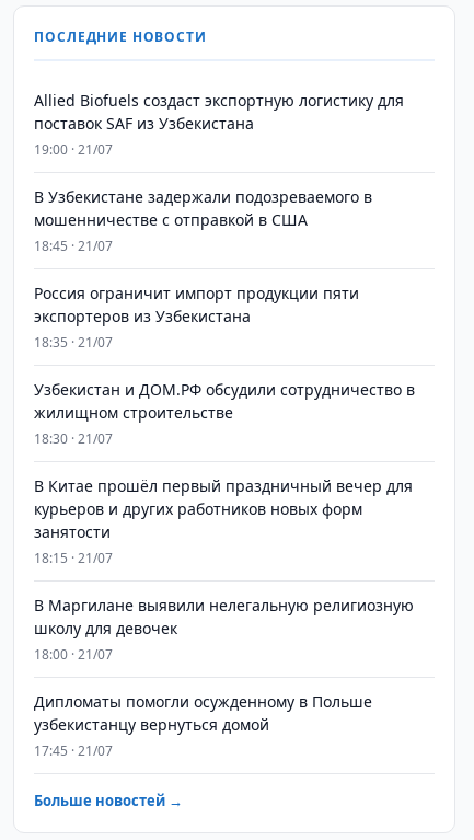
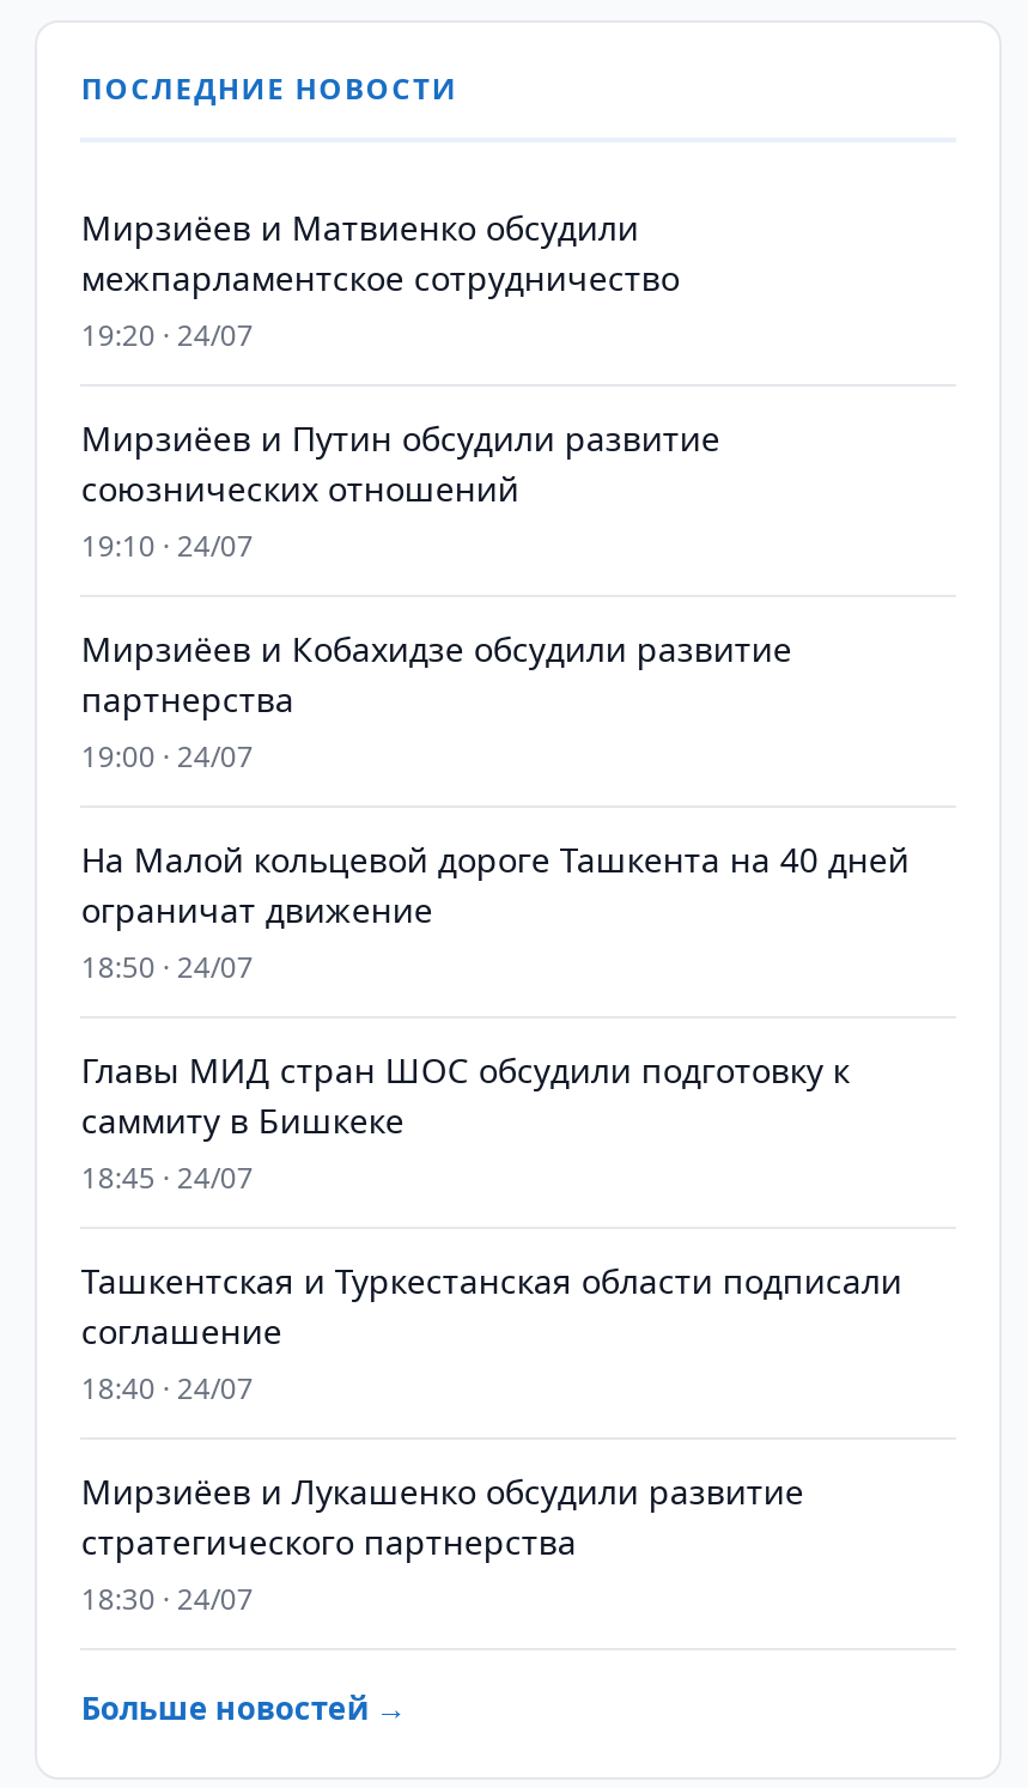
- Allied Biofuels создаст экспортную логистику для
- поставок SAF из Узбекистана
- 19:00 · 21/07
+ Мирзиёев и Матвиенко обсудили
+ межпарламентское сотрудничество
+ 19:20 · 24/07

- В Узбекистане задержали подозреваемого в
- мошенничестве с отправкой в США
- 18:45 · 21/07
+ Мирзиёев и Путин обсудили развитие
+ союзнических отношений
+ 19:10 · 24/07

- Россия ограничит импорт продукции пяти
- экспортеров из Узбекистана
- 18:35 · 21/07
+ Мирзиёев и Кобахидзе обсудили развитие
+ партнерства
+ 19:00 · 24/07

- Узбекистан и ДОМ.РФ обсудили сотрудничество в
- жилищном строительстве
- 18:30 · 21/07
+ На Малой кольцевой дороге Ташкента на 40 дней
+ ограничат движение
+ 18:50 · 24/07

- В Китае прошёл первый праздничный вечер для
- курьеров и других работников новых форм
- занятости
- 18:15 · 21/07
+ Главы МИД стран ШОС обсудили подготовку к
+ саммиту в Бишкеке
+ 18:45 · 24/07

- В Маргилане выявили нелегальную религиозную
- школу для девочек
- 18:00 · 21/07
+ Ташкентская и Туркестанская области подписали
+ соглашение
+ 18:40 · 24/07

- Дипломаты помогли осужденному в Польше
- узбекистанцу вернуться домой
- 17:45 · 21/07
+ Мирзиёев и Лукашенко обсудили развитие
+ стратегического партнерства
+ 18:30 · 24/07
